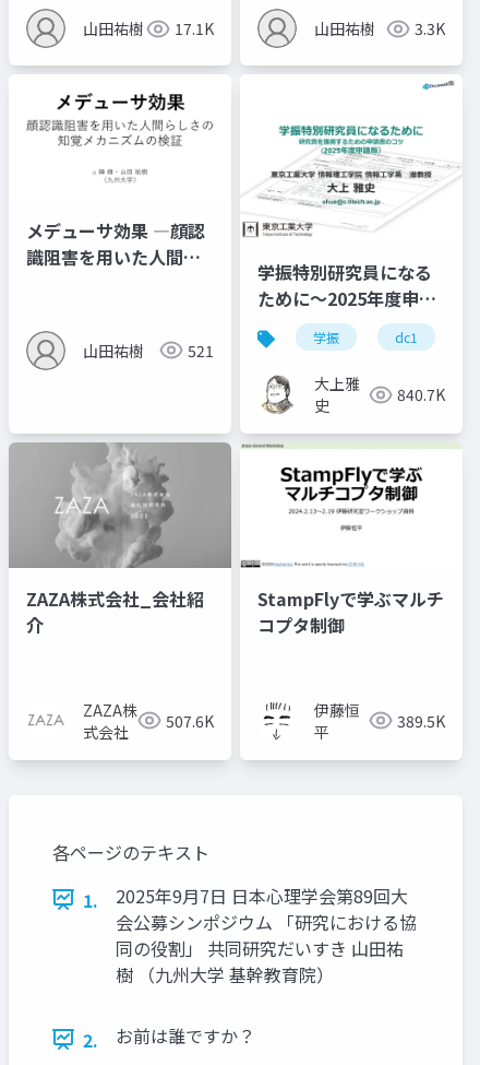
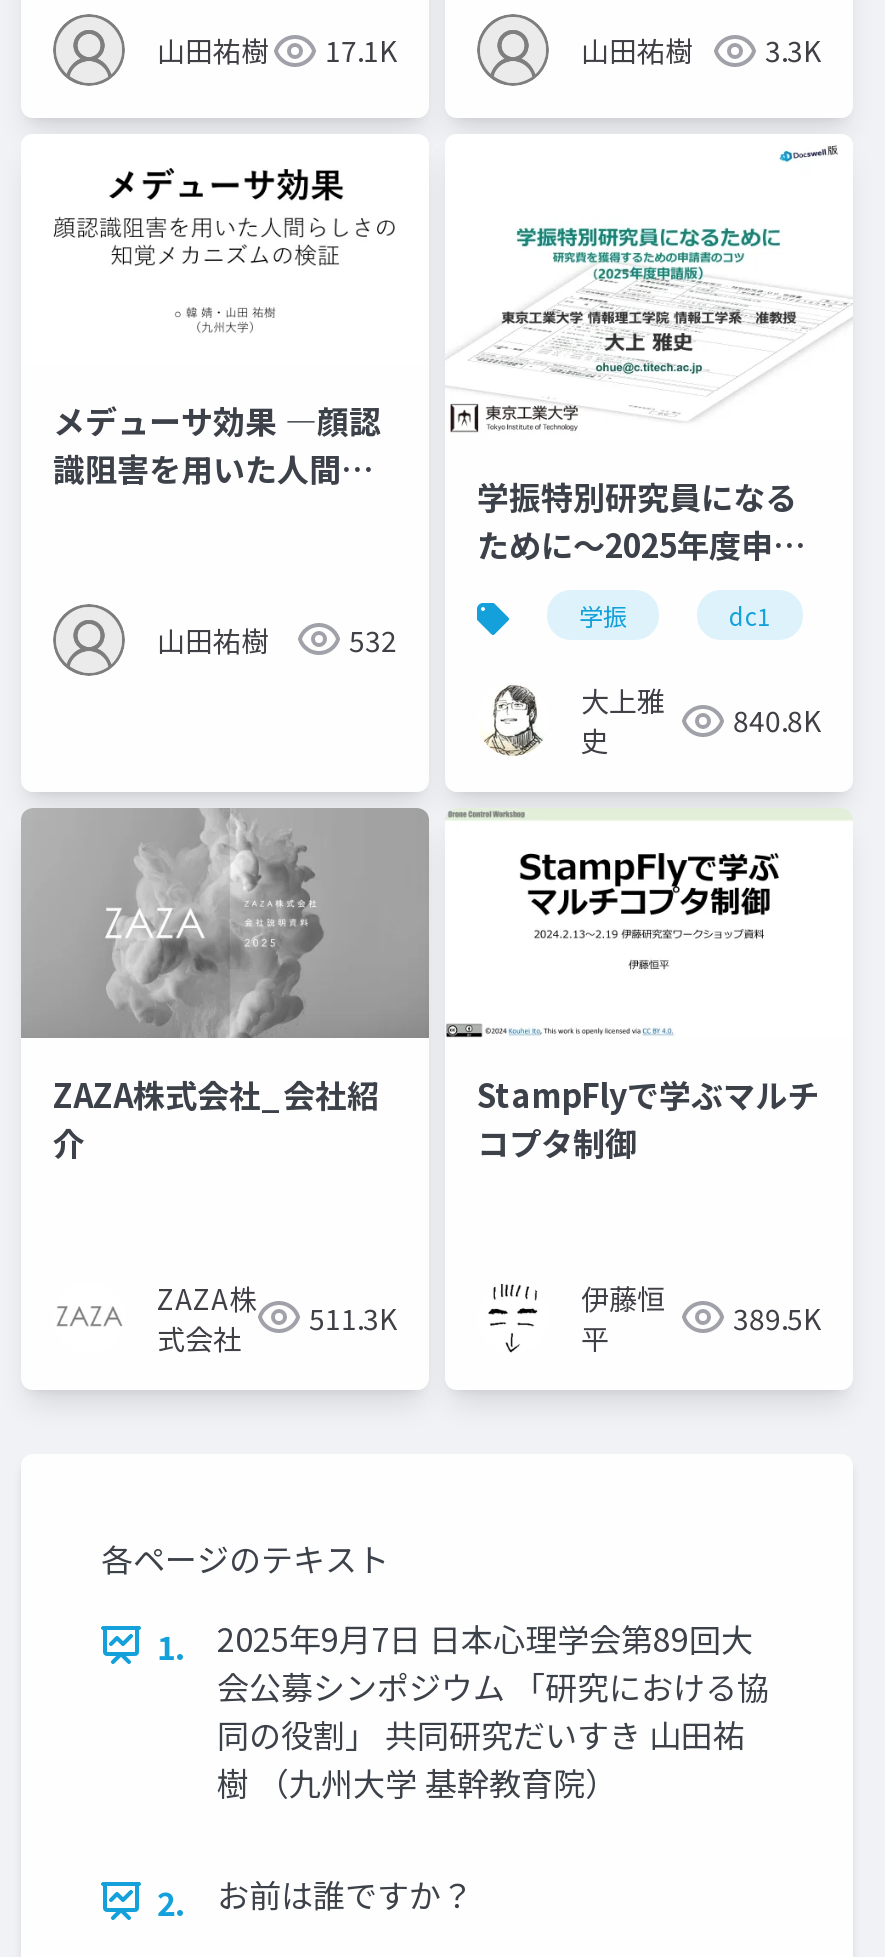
- 山田祐樹 521
+ 山田祐樹 532

- 大上雅 840.7K
+ 大上雅 840.8K

- ZAZA株 式会社 507.6K
+ ZAZA株 式会社 511.3K
